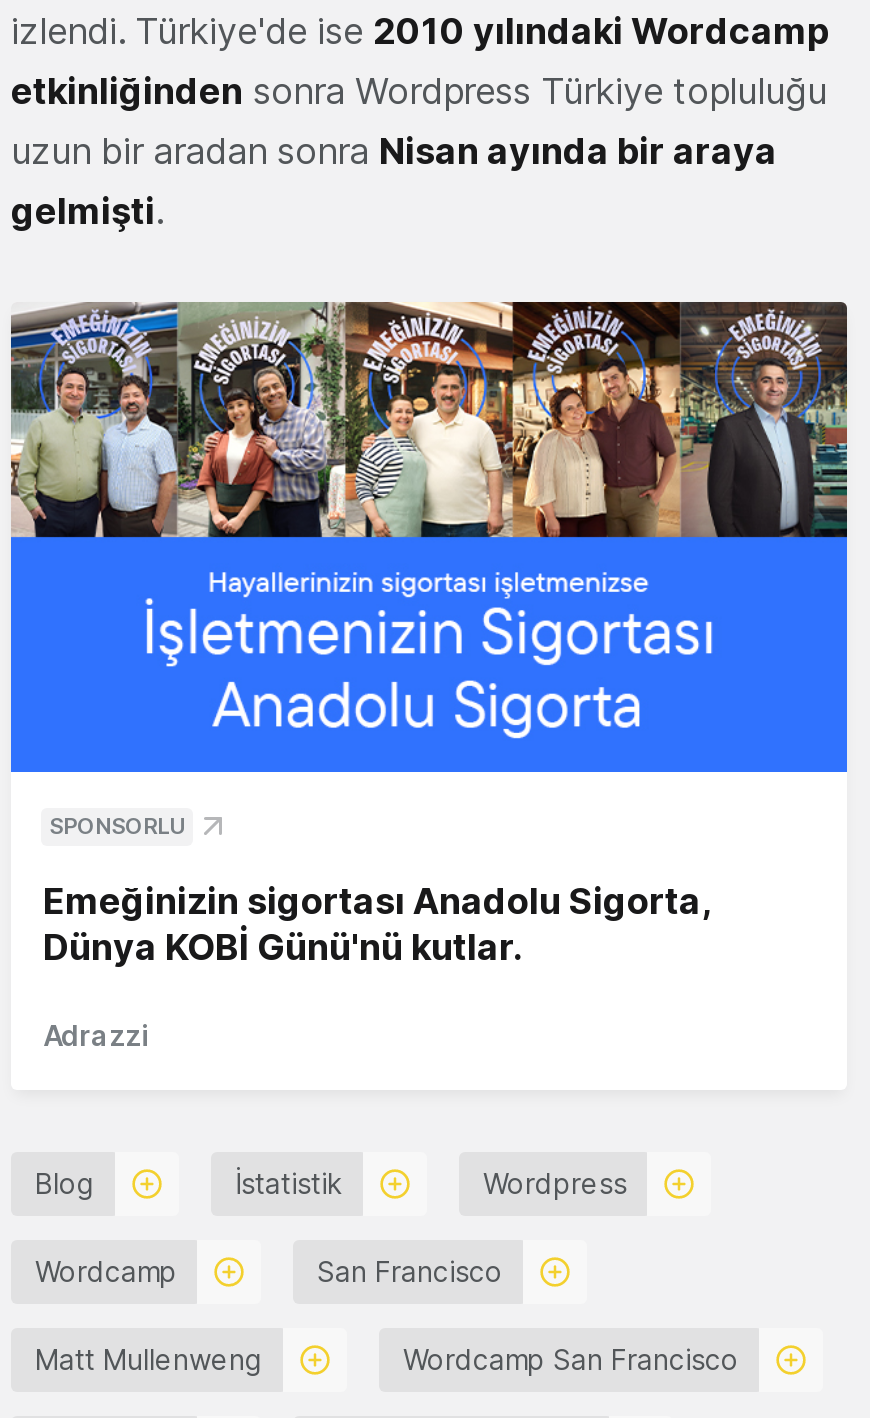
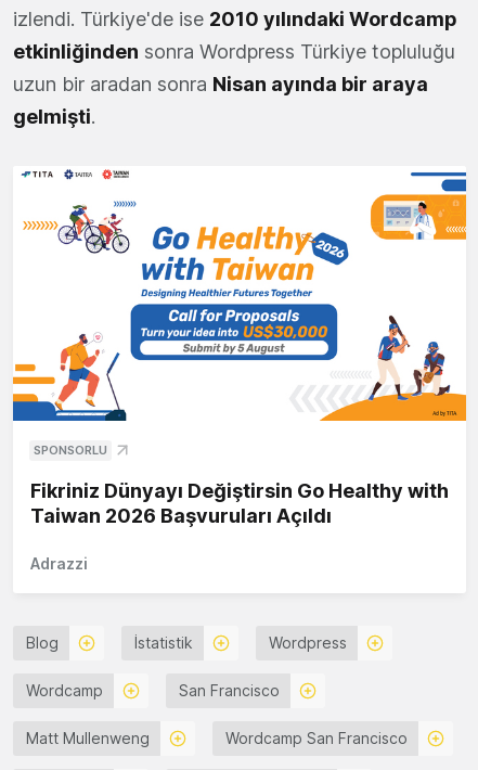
- [image]
+ [image]

- Emeğinizin sigortası Anadolu Sigorta,
- Dünya KOBİ Günü'nü kutlar.
+ Fikriniz Dünyayı Değiştirsin Go Healthy with
+ Taiwan 2026 Başvuruları Açıldı
